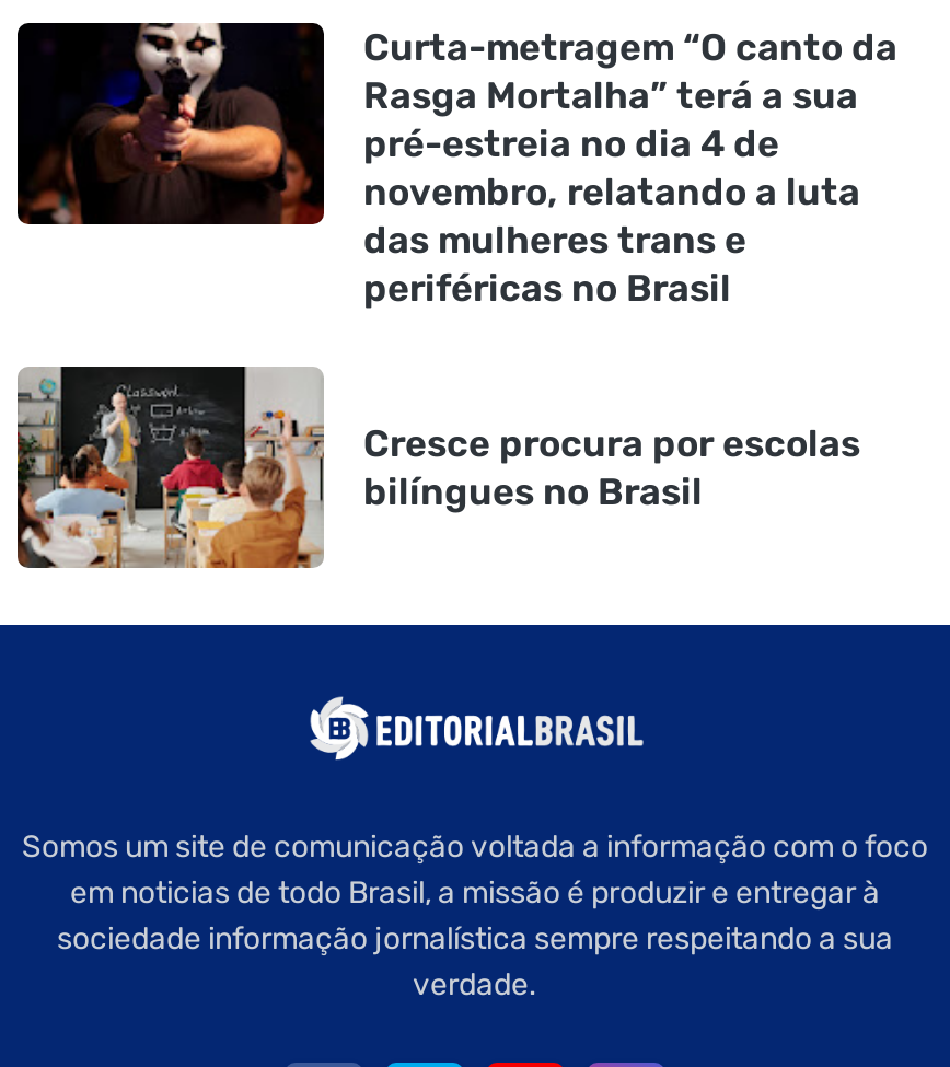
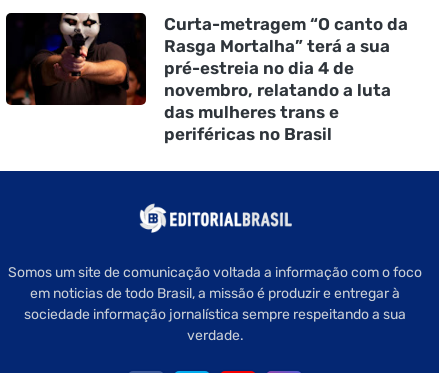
- [image]
- Cresce procura por escolas
- bilíngues no Brasil
